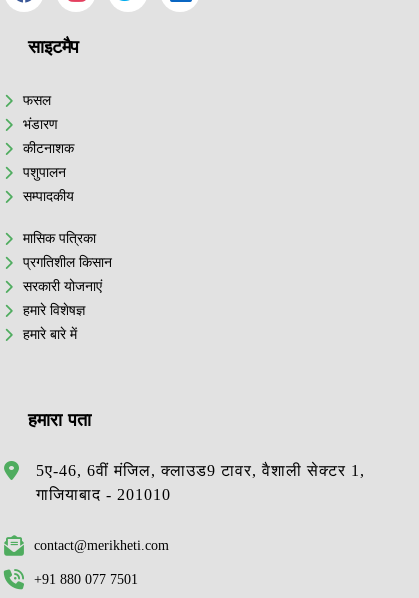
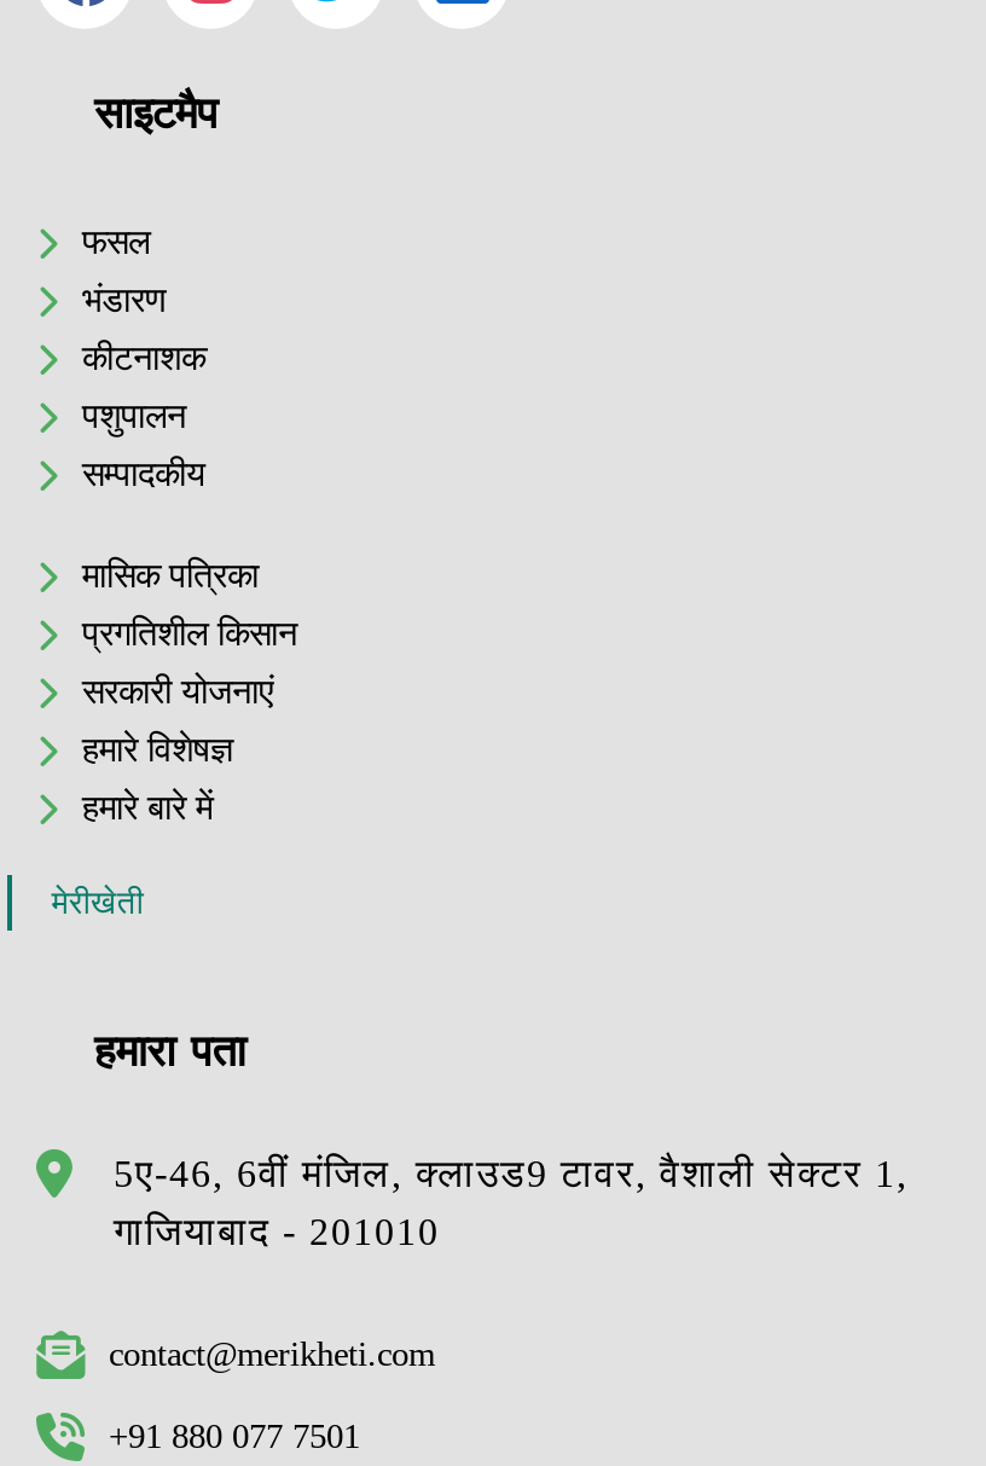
+ मेरीखेती
